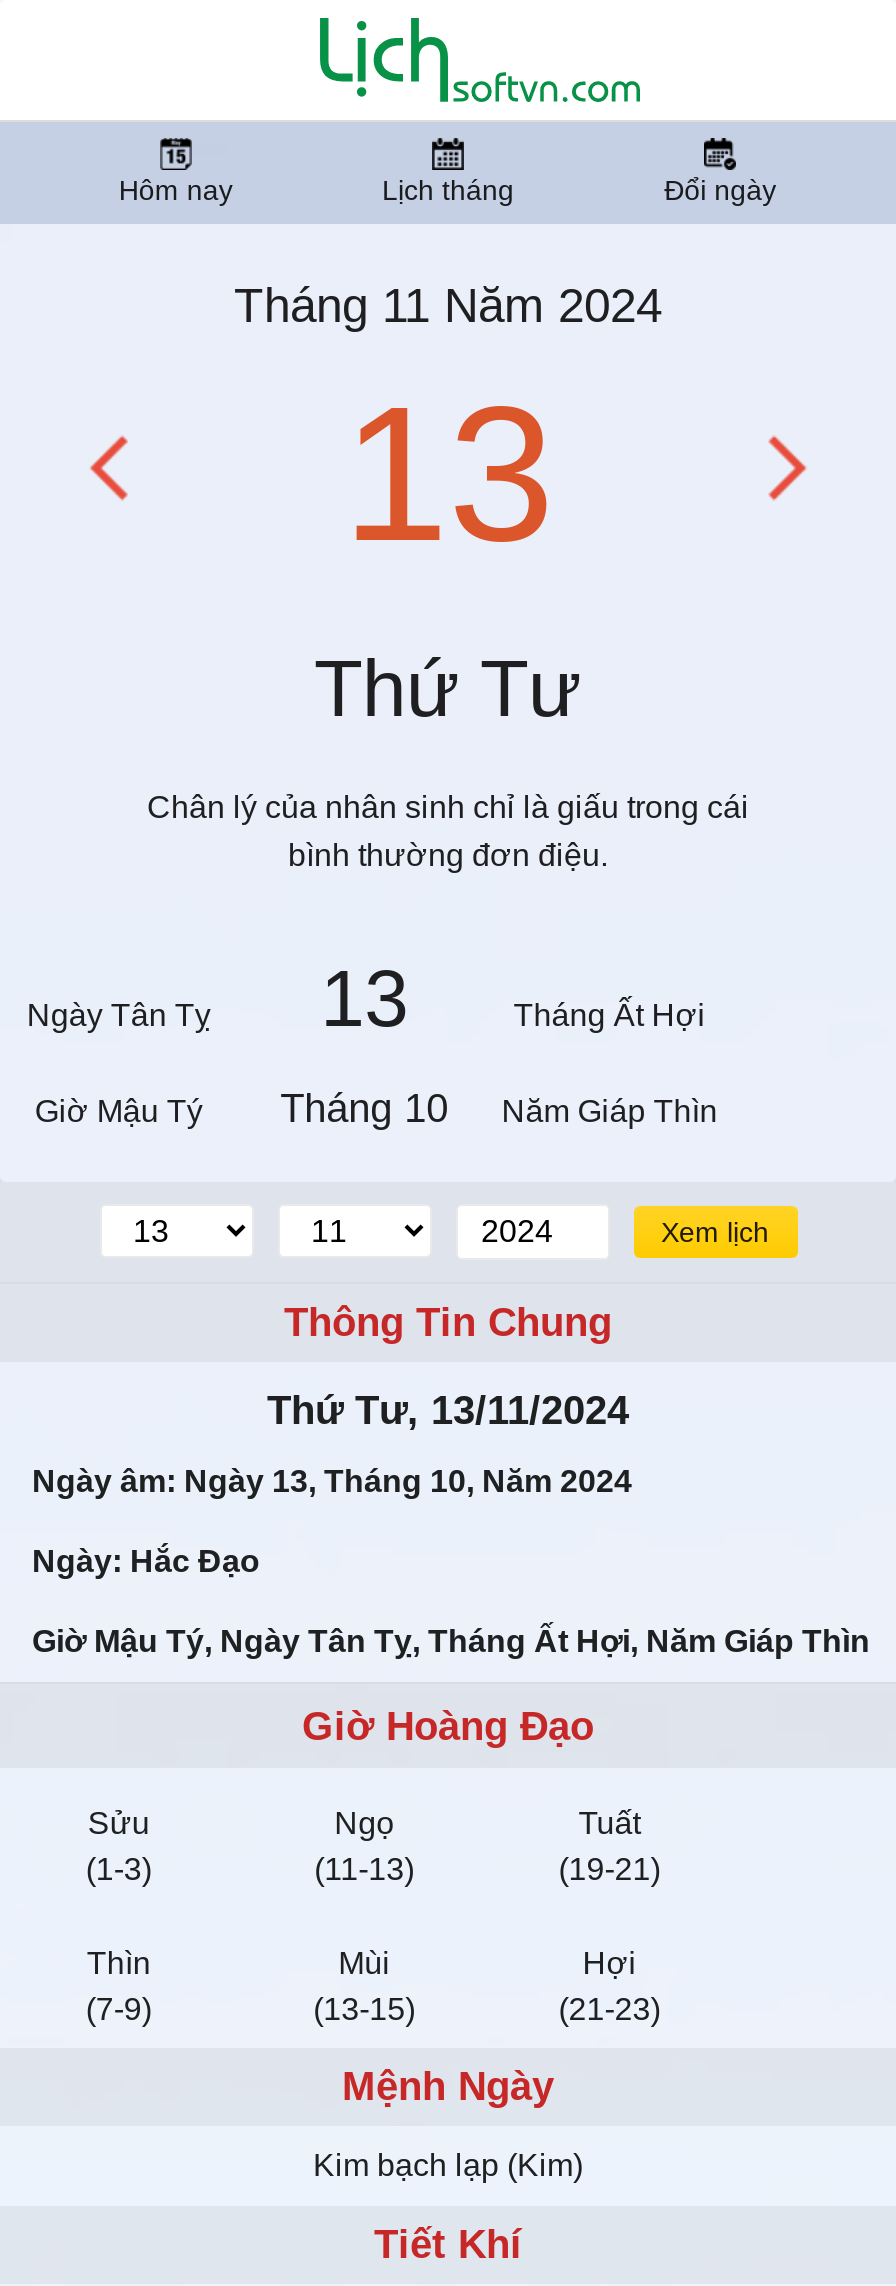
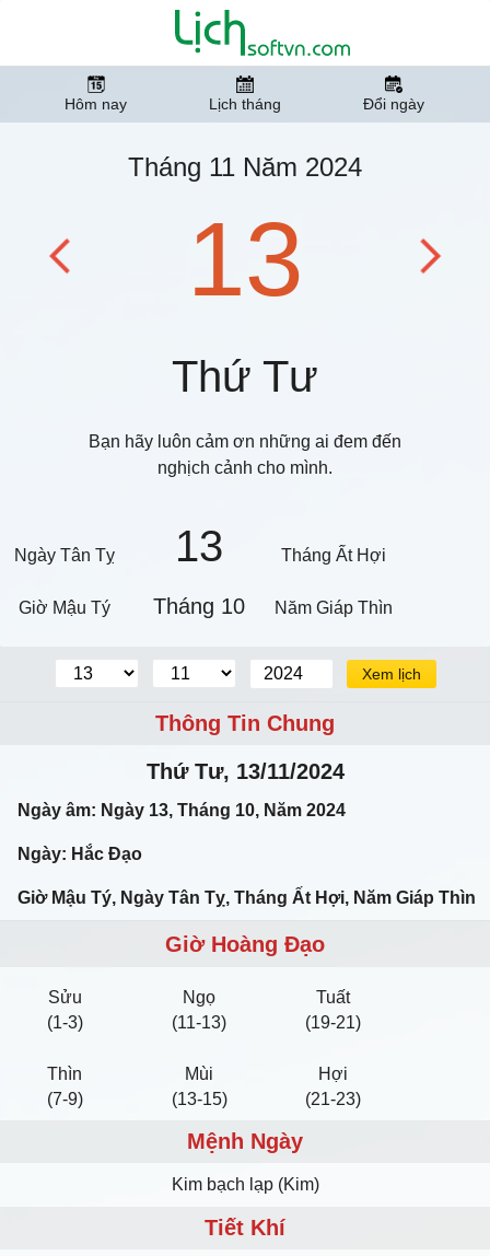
- Chân lý của nhân sinh chỉ là giấu trong cái
- bình thường đơn điệu.
+ Bạn hãy luôn cảm ơn những ai đem đến
+ nghịch cảnh cho mình.
